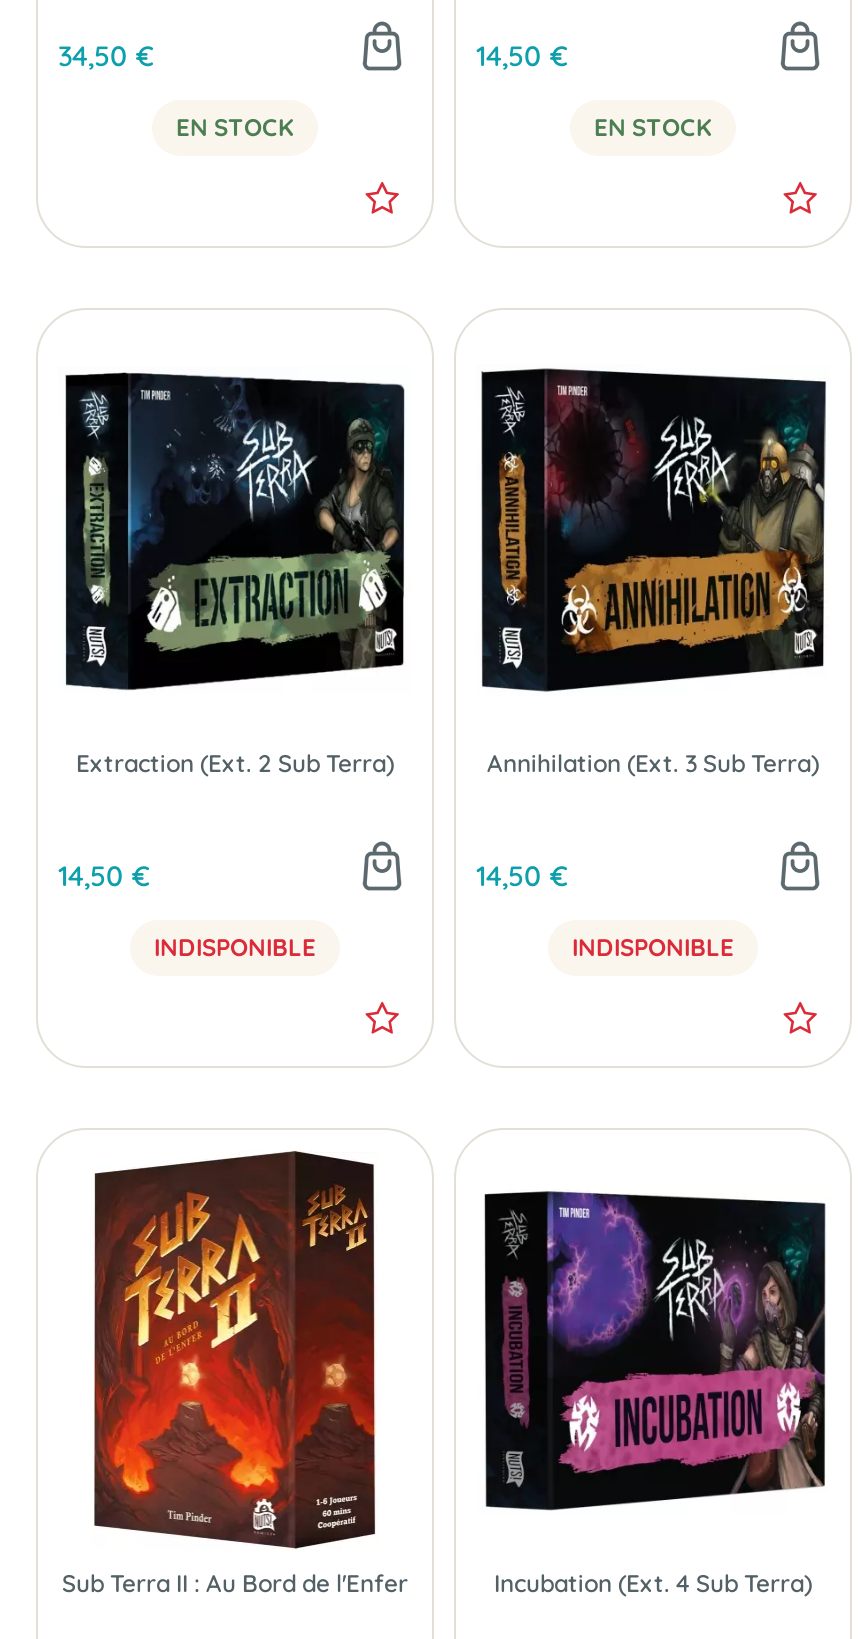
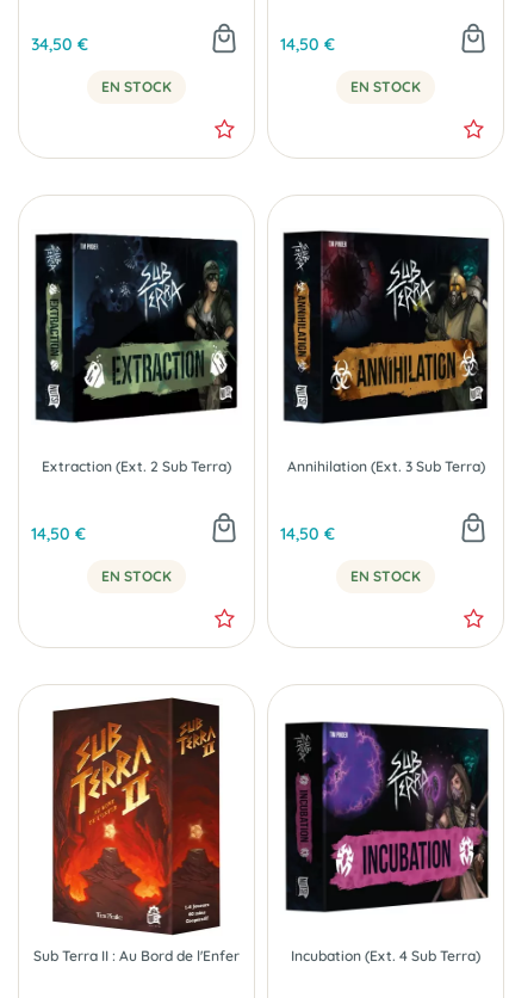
- INDISPONIBLE
+ EN STOCK

- INDISPONIBLE
+ EN STOCK
